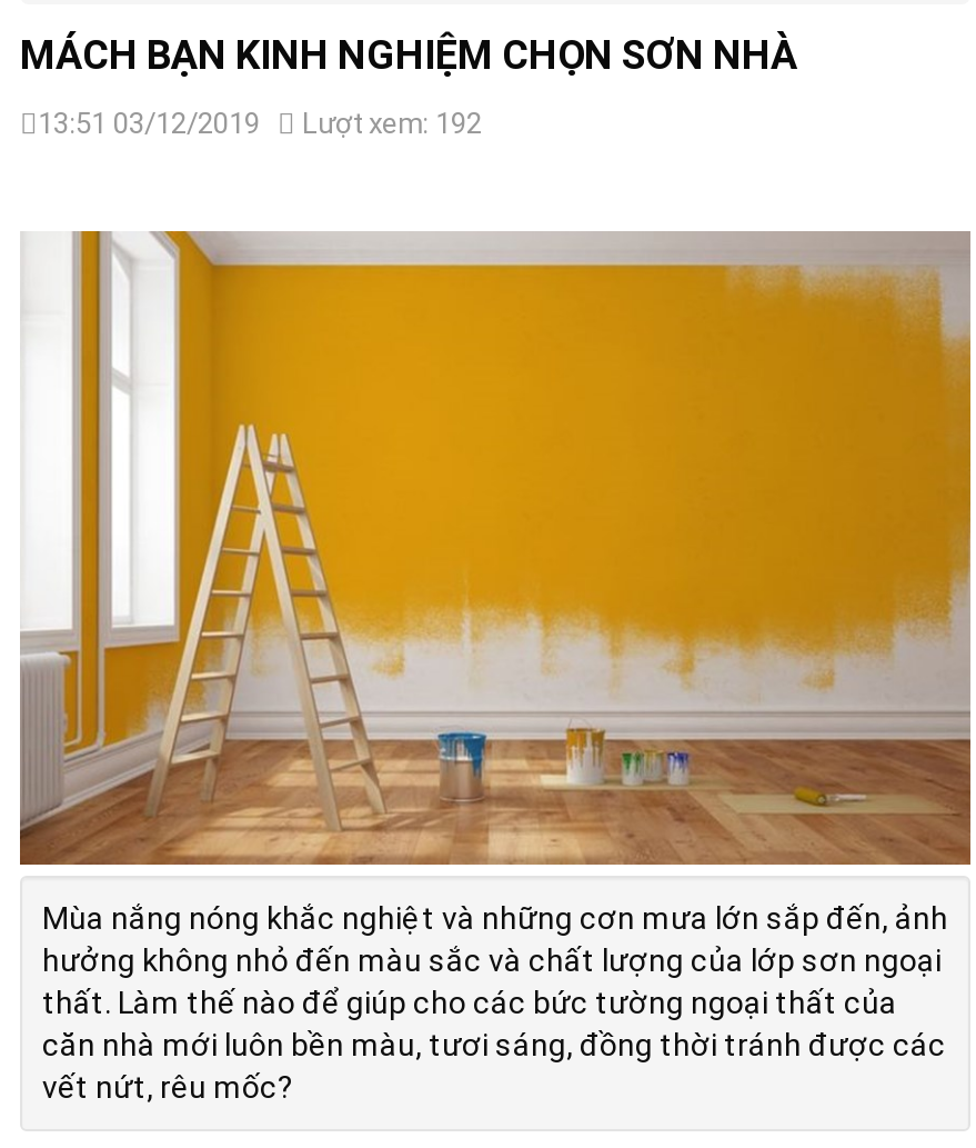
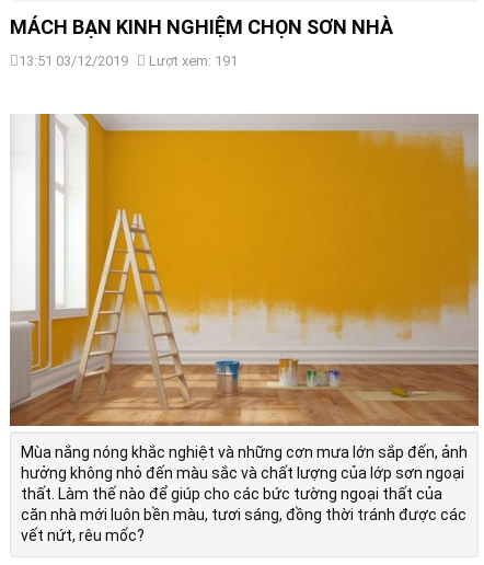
- 13:51 03/12/2019 Lượt xem: 192
+ 13:51 03/12/2019 Lượt xem: 191
